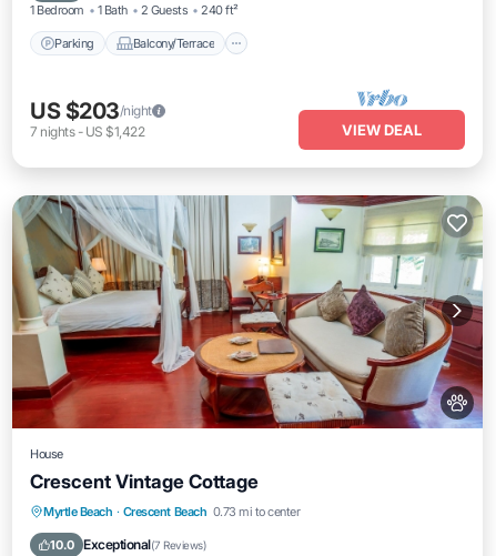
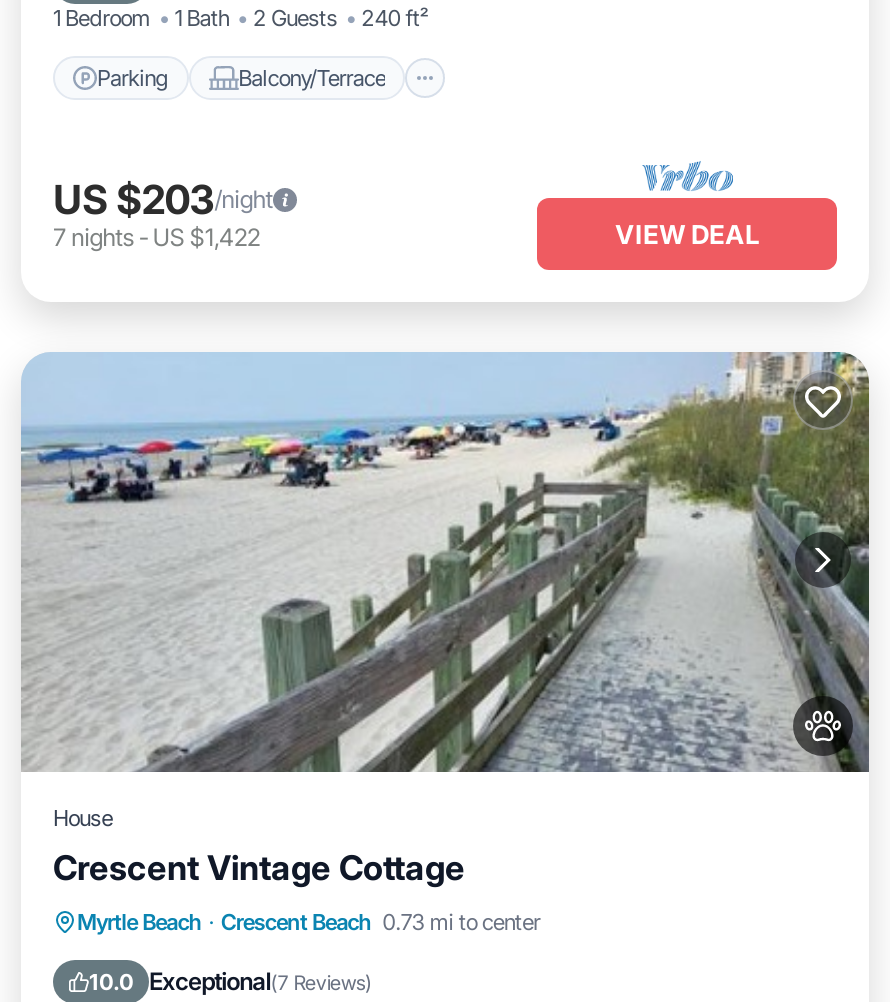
- [image]
+ [image]
